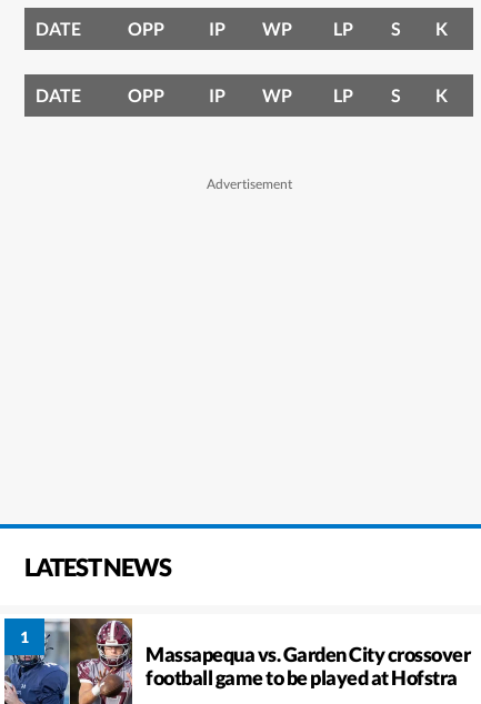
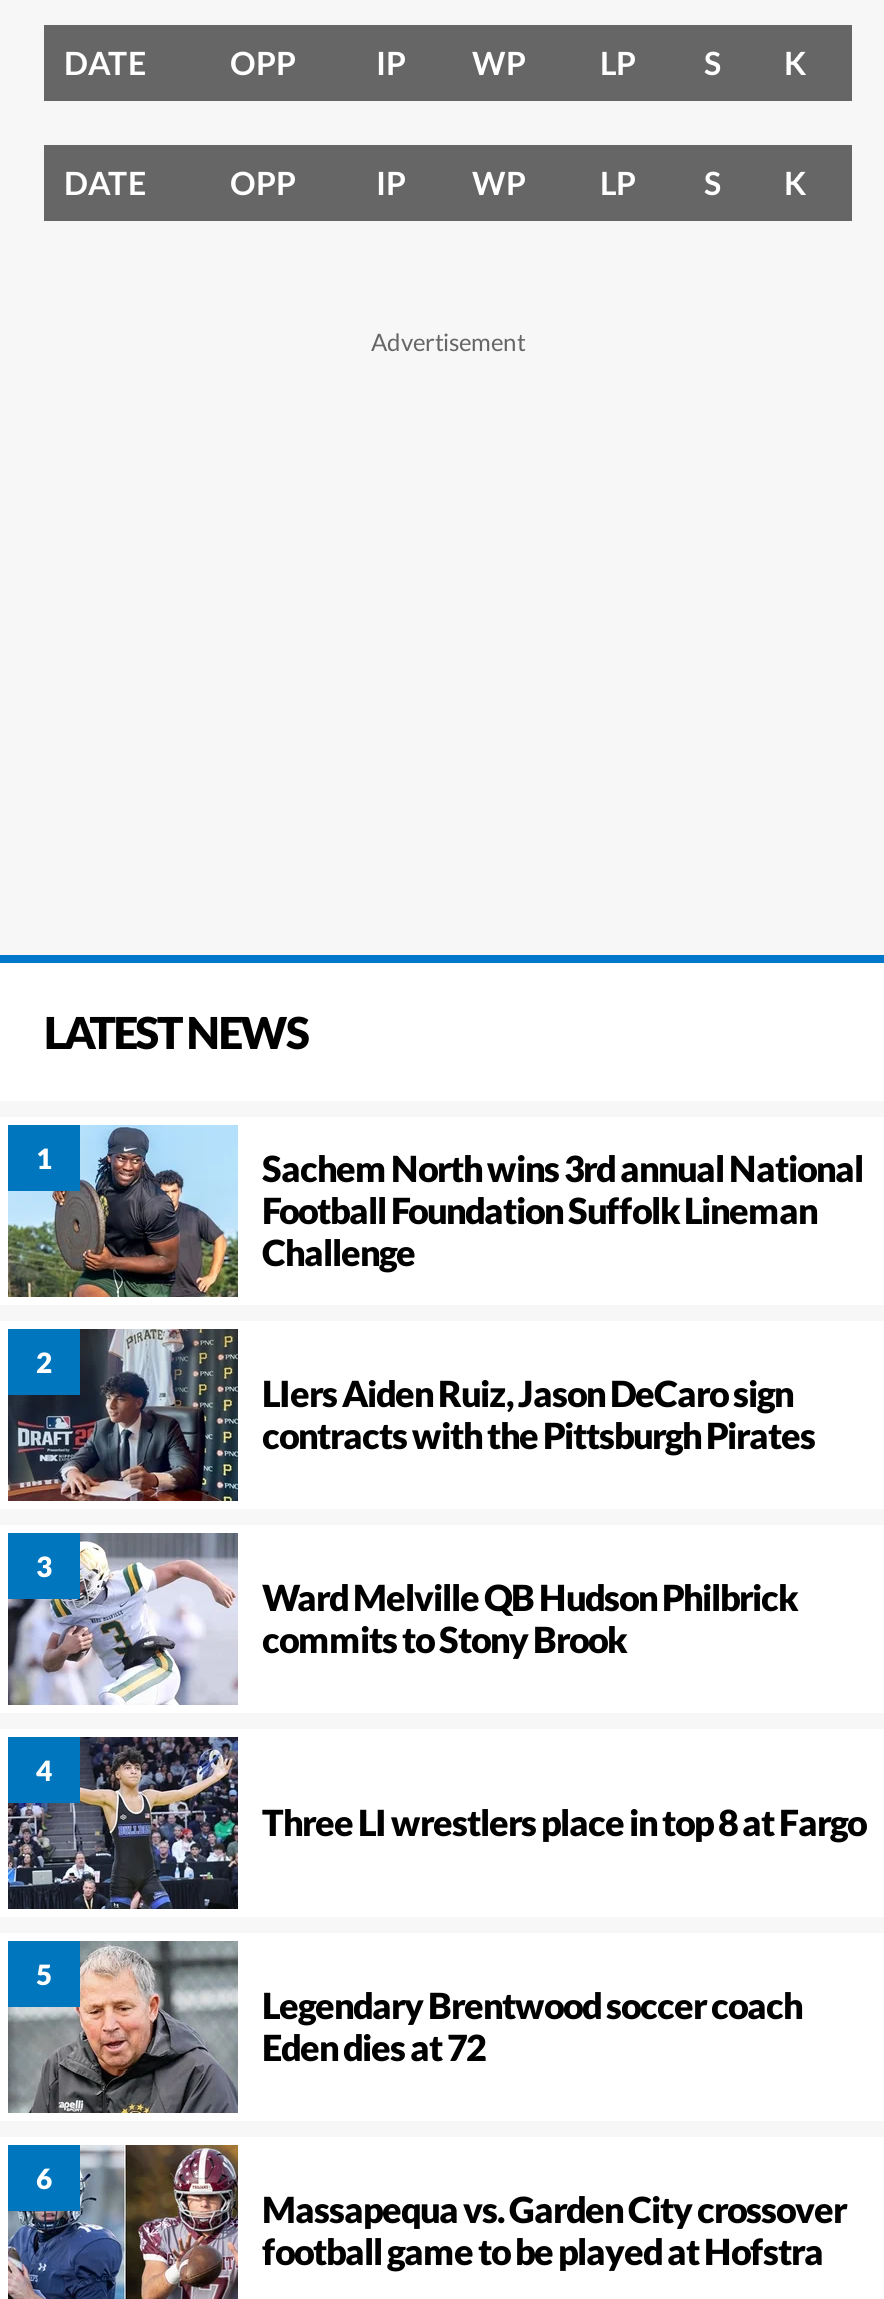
+ [image]
+ Ward Melville QB Hudson Philbrick
+ commits to Stony Brook

+ [image]
+ Three LI wrestlers place in top 8 at Fargo

+ [image]
+ Legendary Brentwood soccer coach
+ Eden dies at 72

+ [image]

+ [image]
+ Sachem North wins 3rd annual National
+ Football Foundation Suffolk Lineman
+ Challenge
+ LIers Aiden Ruiz, Jason DeCaro sign
+ contracts with the Pittsburgh Pirates
